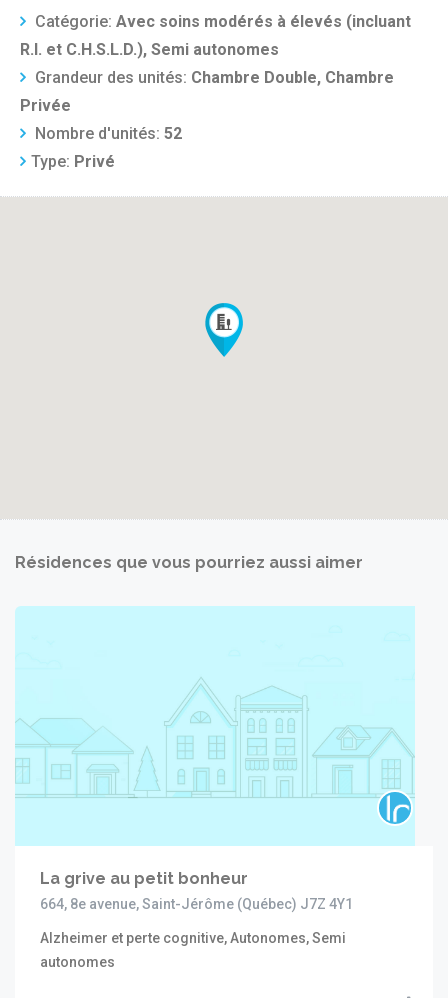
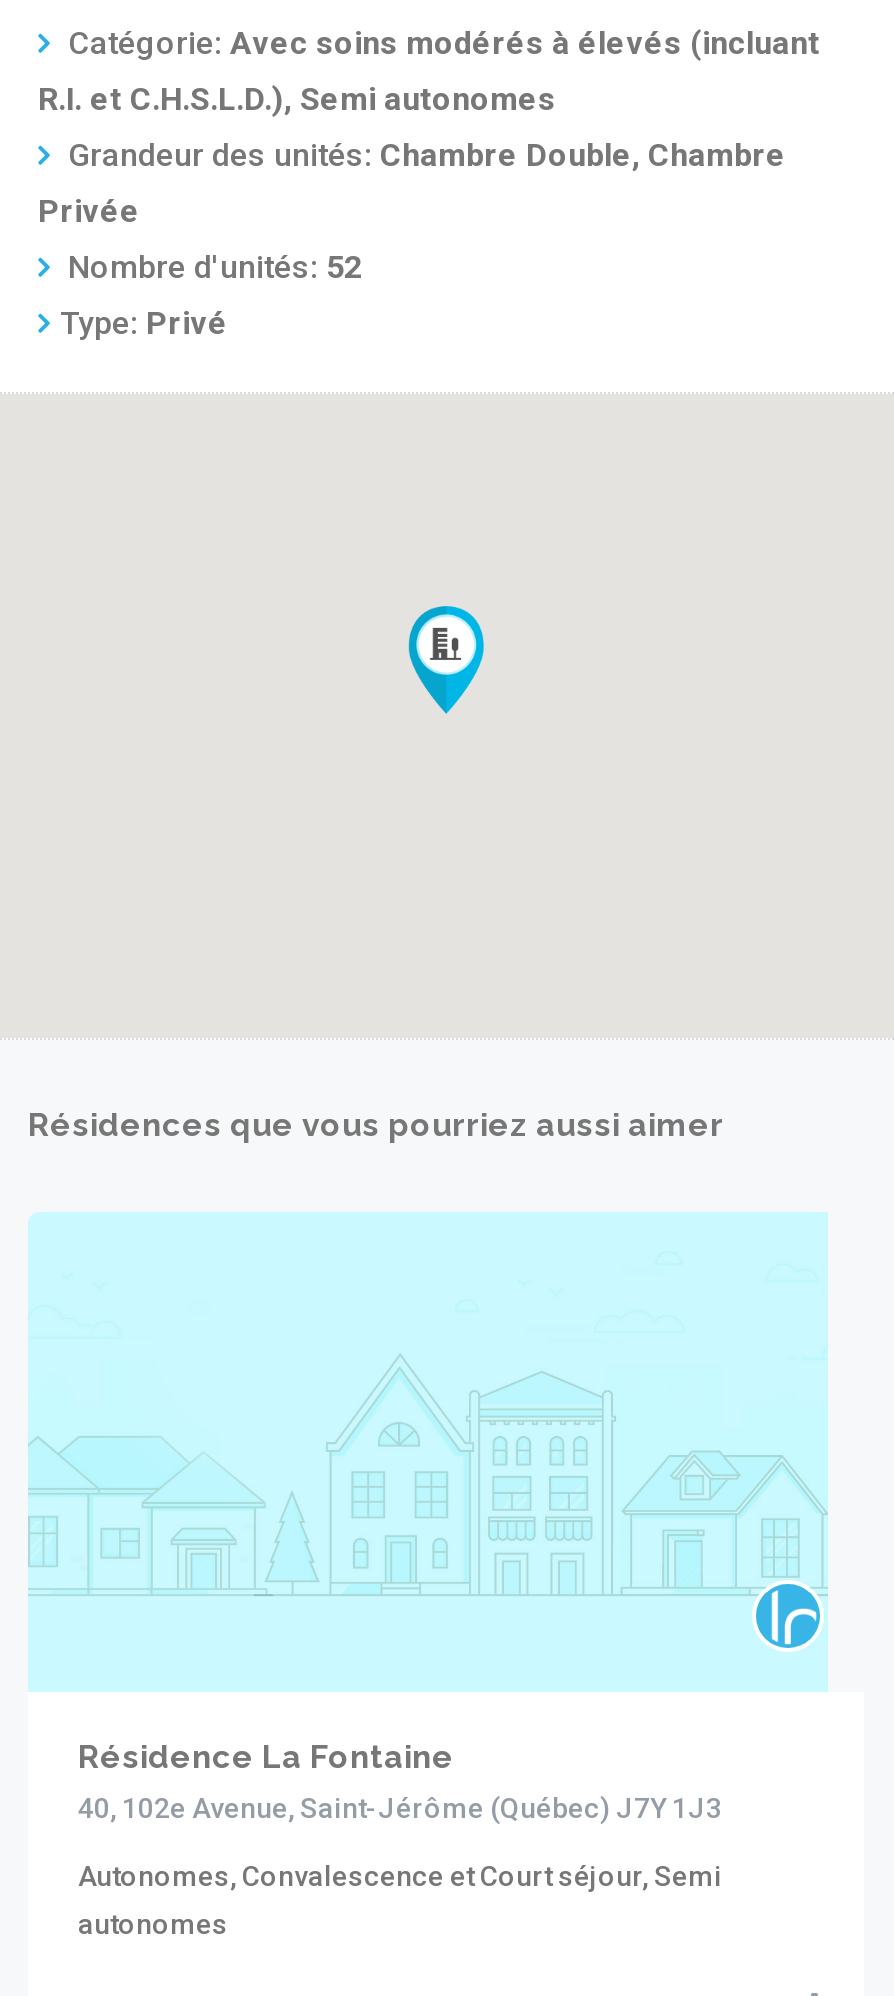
- La grive au petit bonheur
- 664, 8e avenue, Saint-Jérôme (Québec) J7Z 4Y1
+ Résidence La Fontaine
+ 40, 102e Avenue, Saint-Jérôme (Québec) J7Y 1J3

- Alzheimer et perte cognitive, Autonomes, Semi
+ Autonomes, Convalescence et Court séjour, Semi
